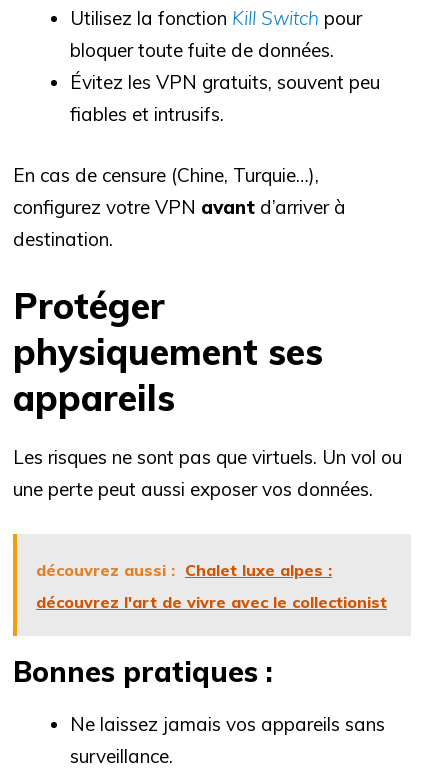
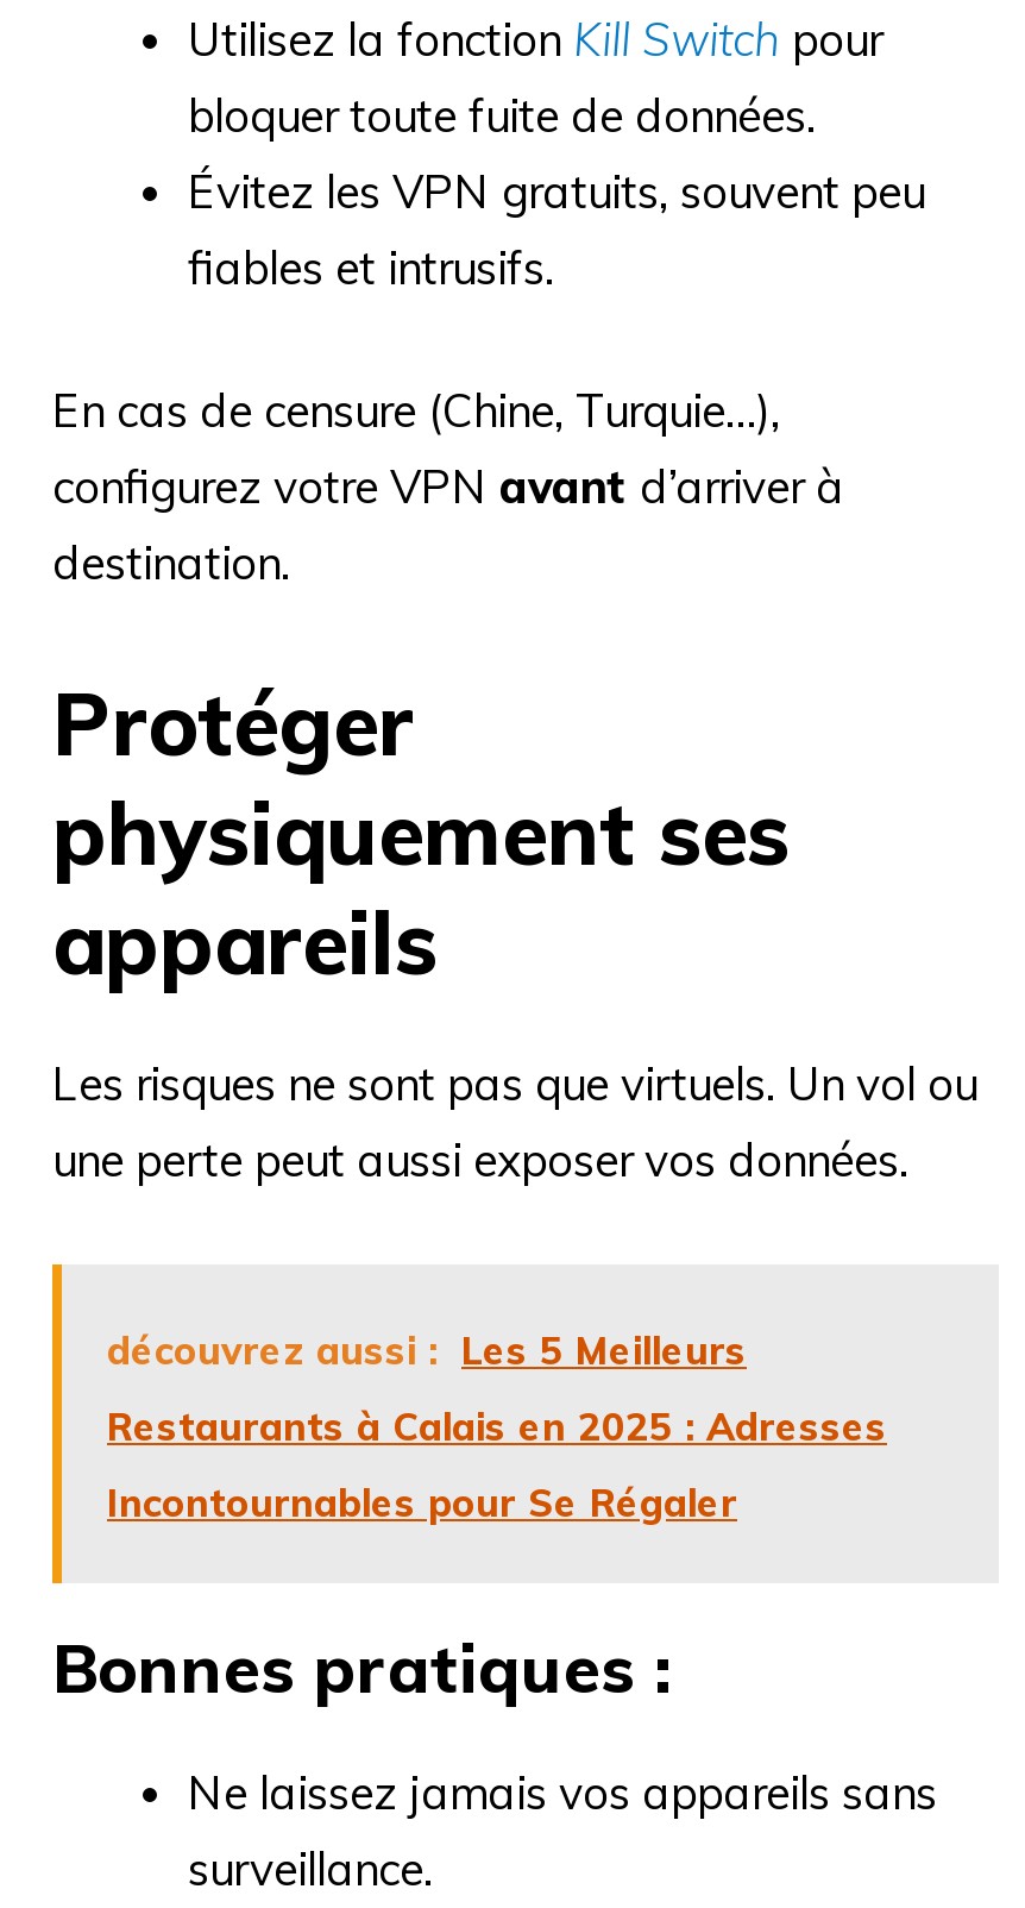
- découvrez aussi : Chalet luxe alpes :
- découvrez l'art de vivre avec le collectionist
+ découvrez aussi : Les 5 Meilleurs
+ Restaurants à Calais en 2025 : Adresses
+ Incontournables pour Se Régaler
